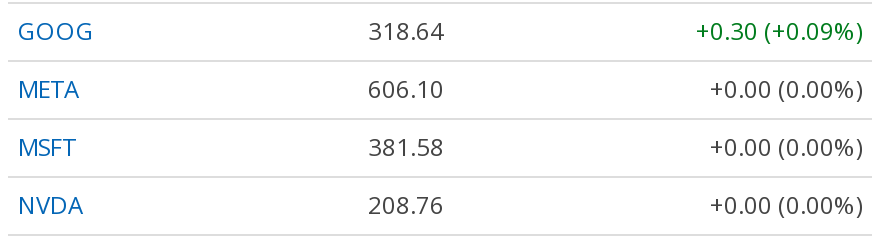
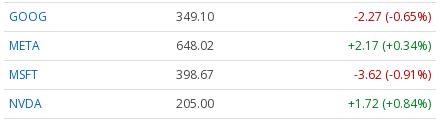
- 318.64
+ 349.10

- +0.30 (+0.09%)
+ -2.27 (-0.65%)

- 606.10
+ 648.02

- +0.00 (0.00%)
+ +2.17 (+0.34%)

- 381.58
+ 398.67

- +0.00 (0.00%)
+ -3.62 (-0.91%)

- 208.76
+ 205.00

- +0.00 (0.00%)
+ +1.72 (+0.84%)
